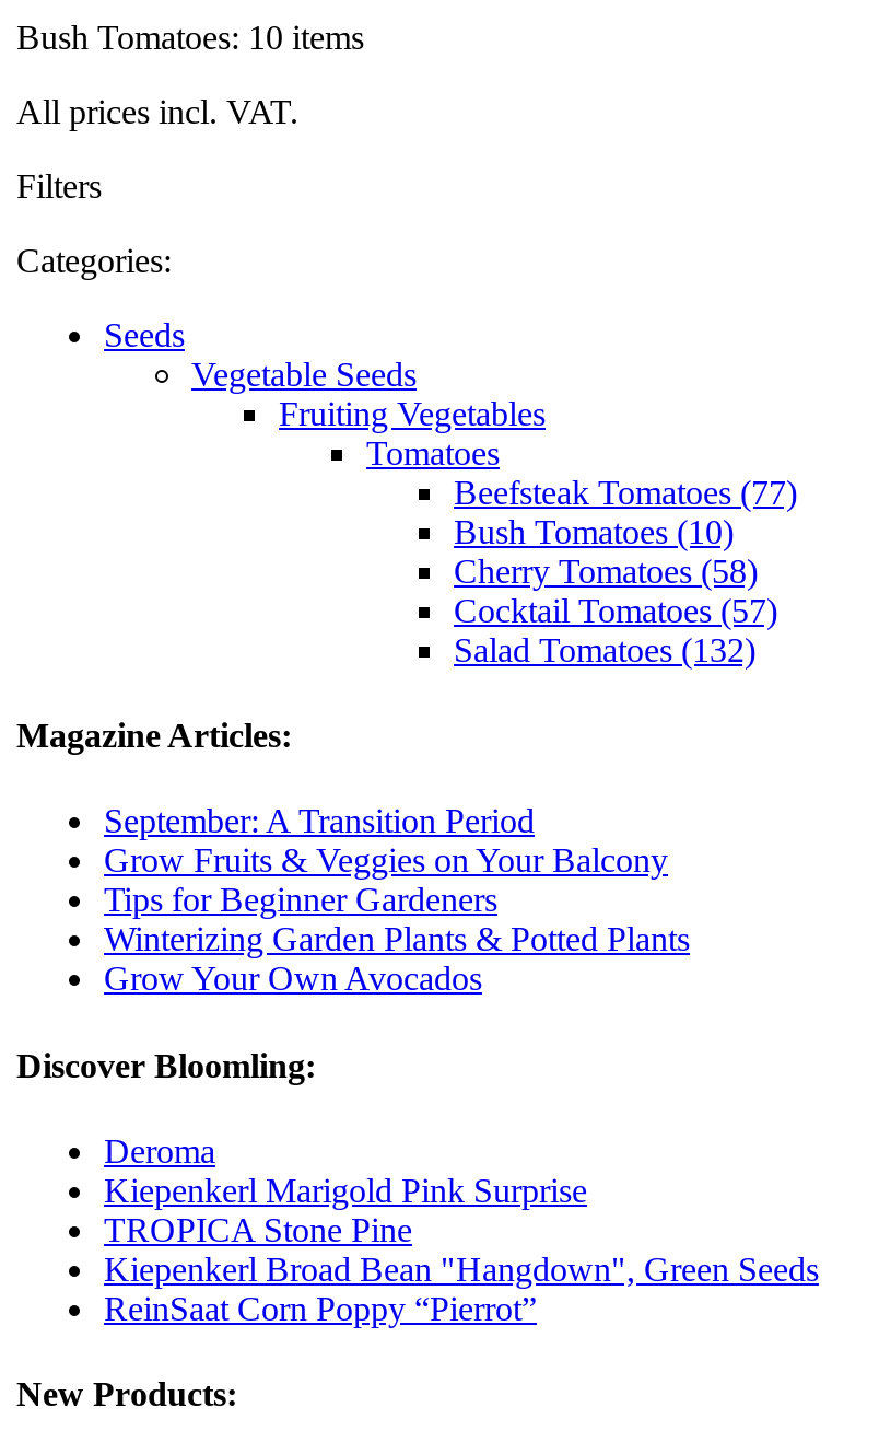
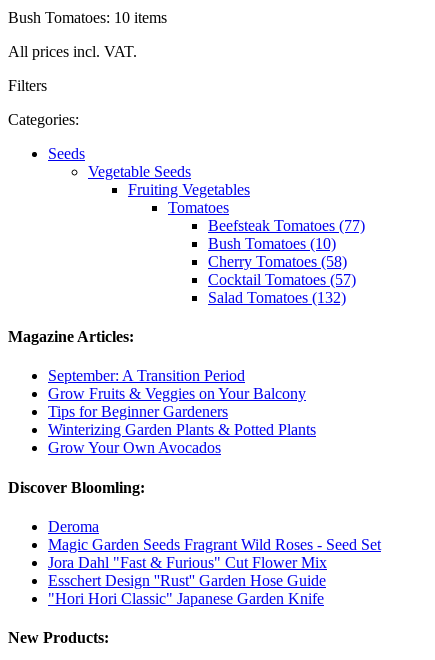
- Kiepenkerl Marigold Pink Surprise
- TROPICA Stone Pine
- Kiepenkerl Broad Bean "Hangdown", Green Seeds
- ReinSaat Corn Poppy “Pierrot”
+ Magic Garden Seeds Fragrant Wild Roses - Seed Set
+ Jora Dahl "Fast & Furious" Cut Flower Mix
+ Esschert Design ''Rust'' Garden Hose Guide
+ "Hori Hori Classic" Japanese Garden Knife
